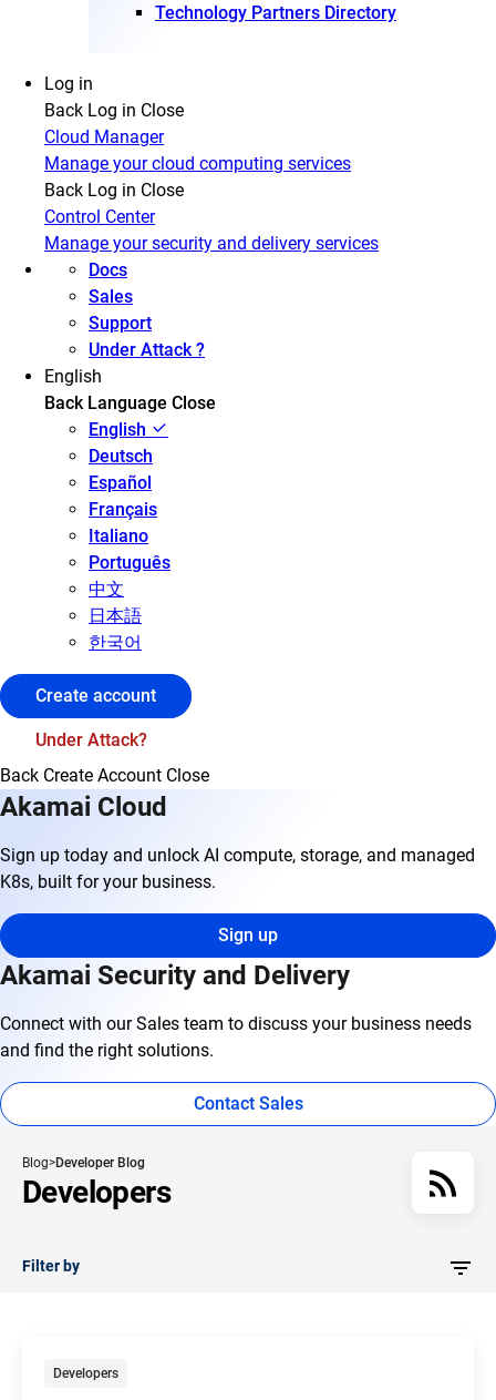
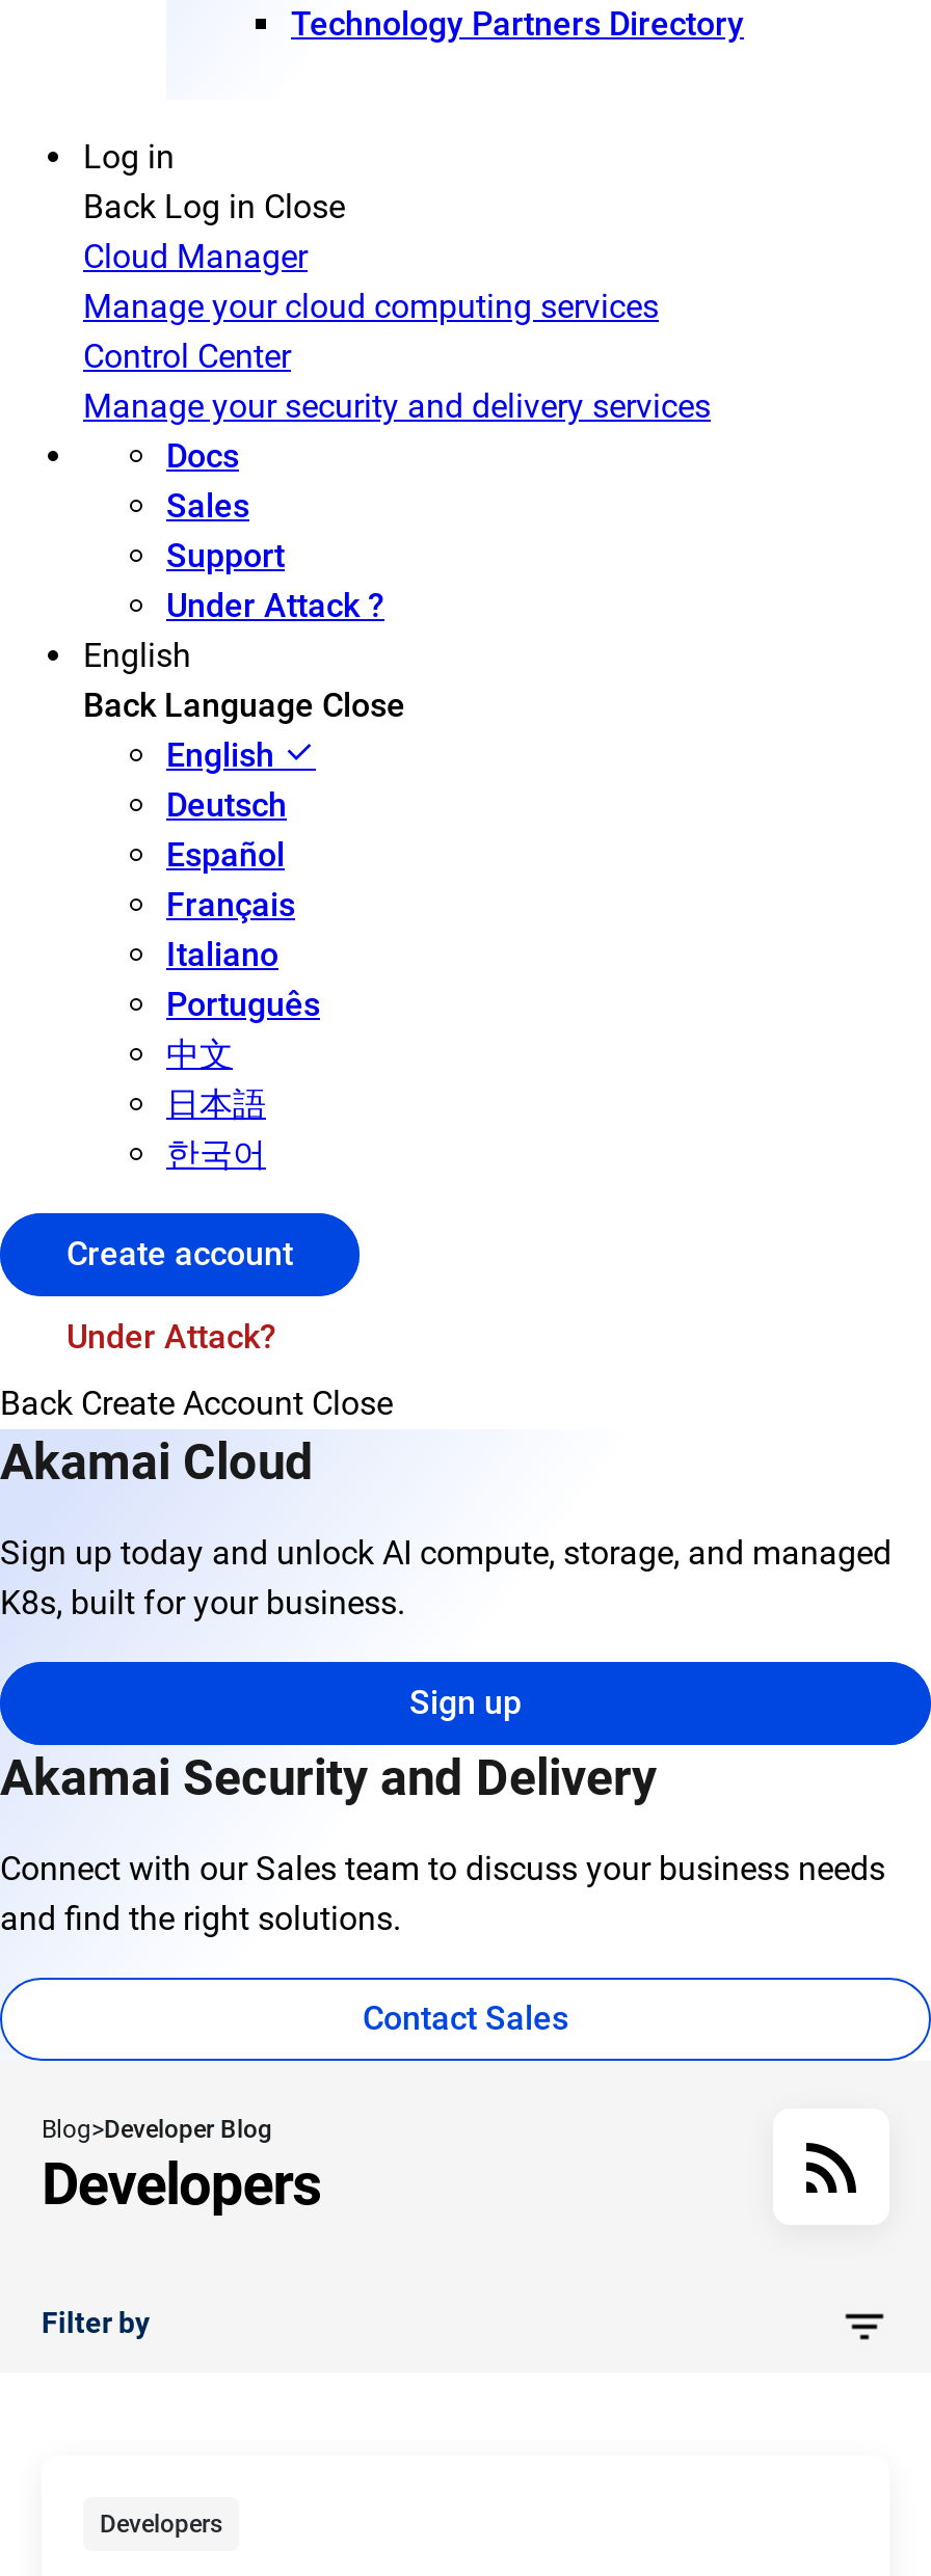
- Back Log in Close
